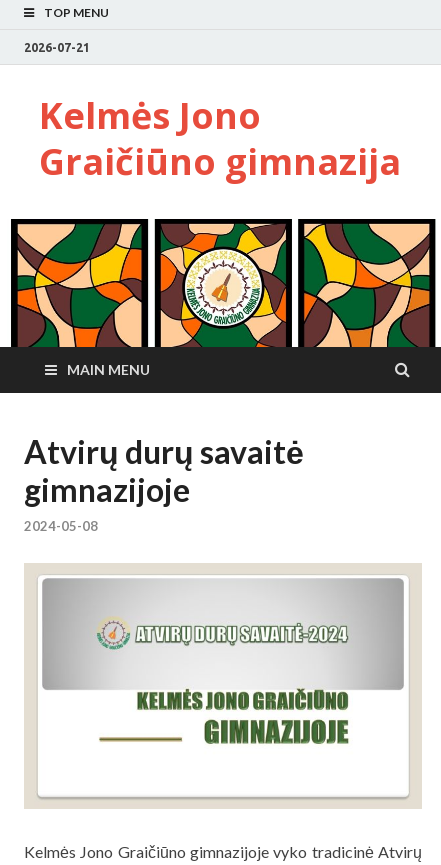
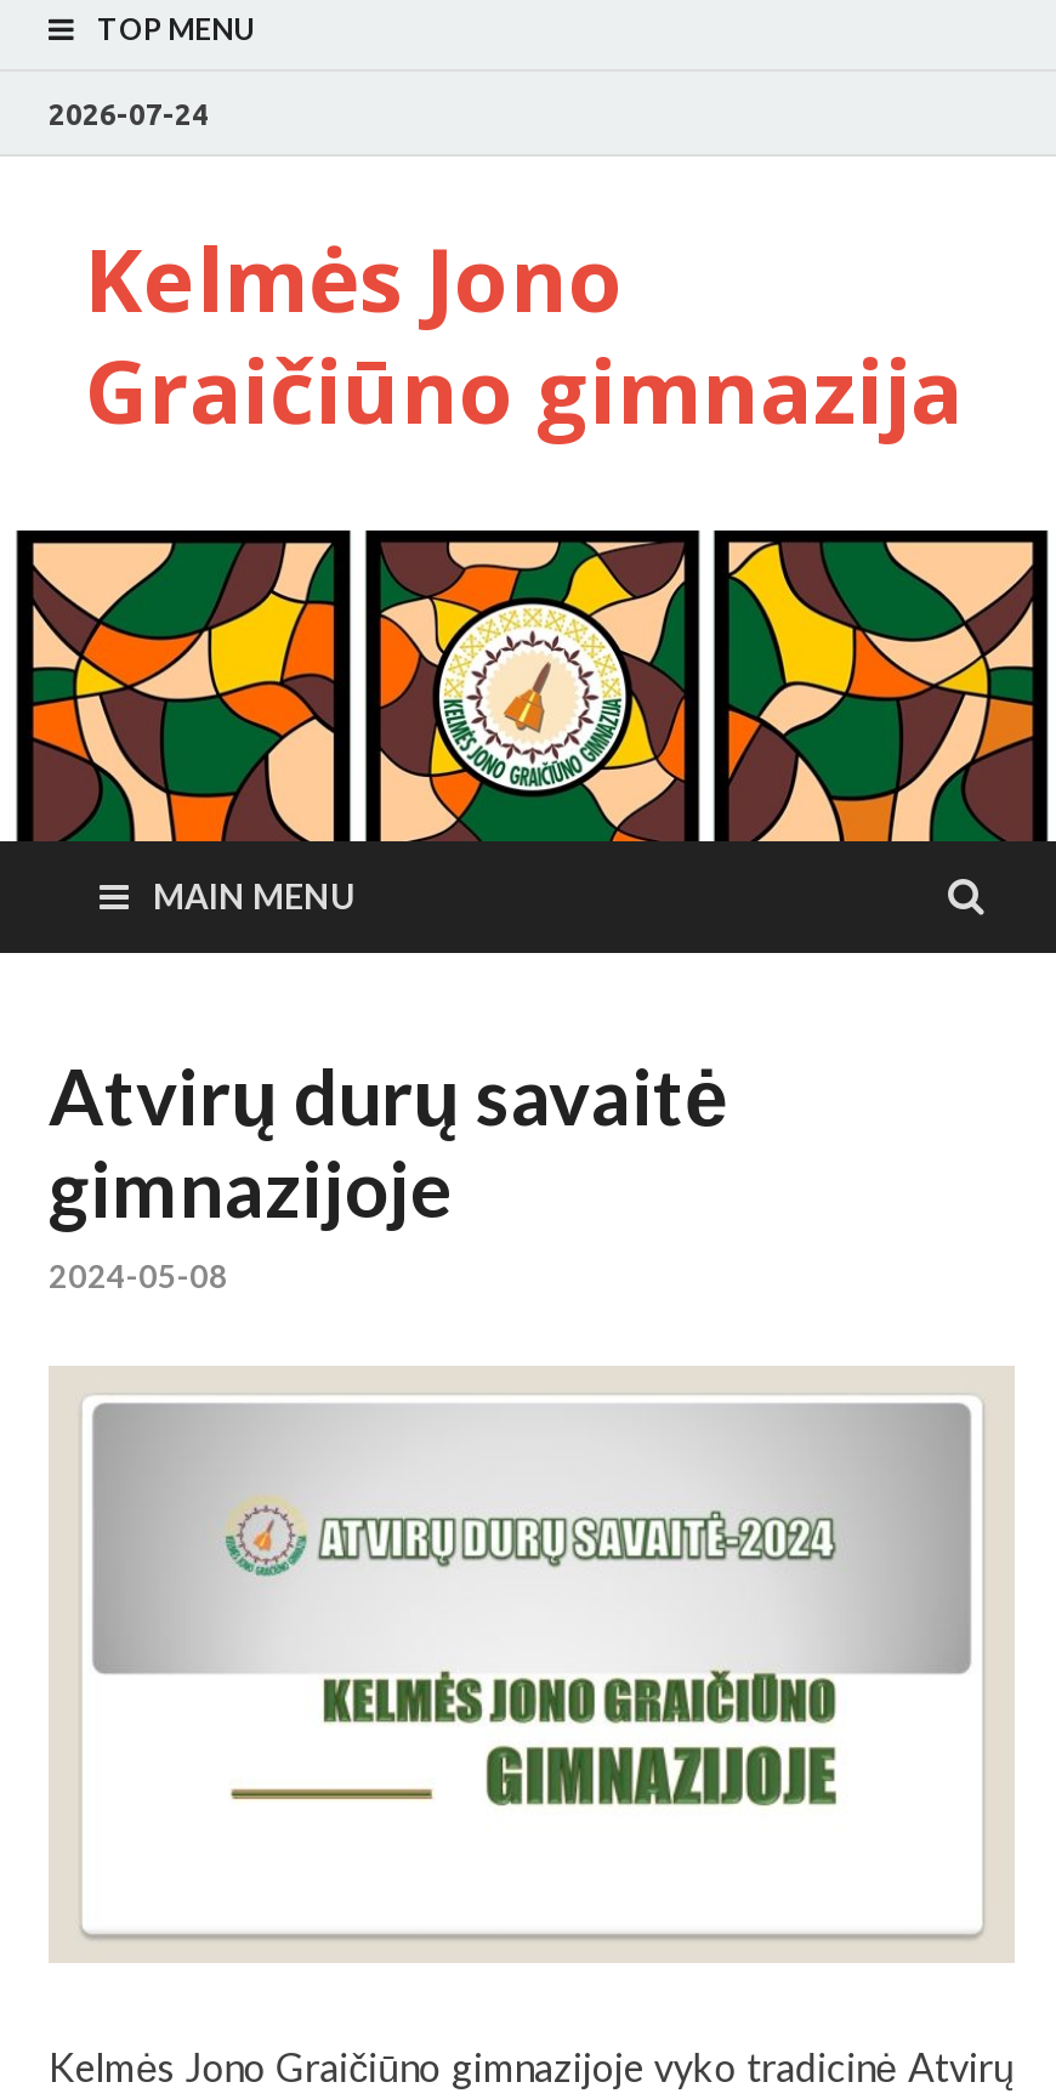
- 2026-07-21
+ 2026-07-24
